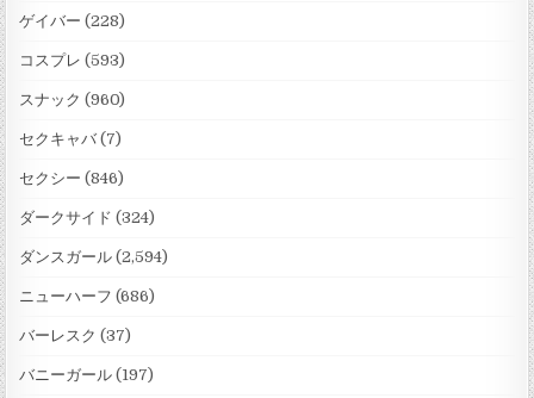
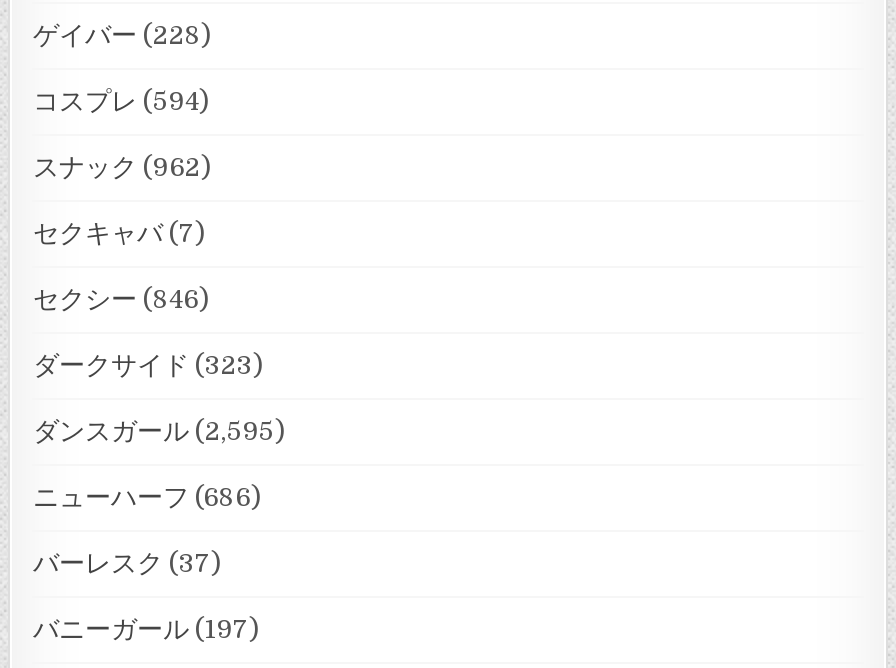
- コスプレ(593)
+ コスプレ(594)

- スナック(960)
+ スナック(962)

- ダークサイド(324)
+ ダークサイド(323)

- ダンスガール(2,594)
+ ダンスガール(2,595)
